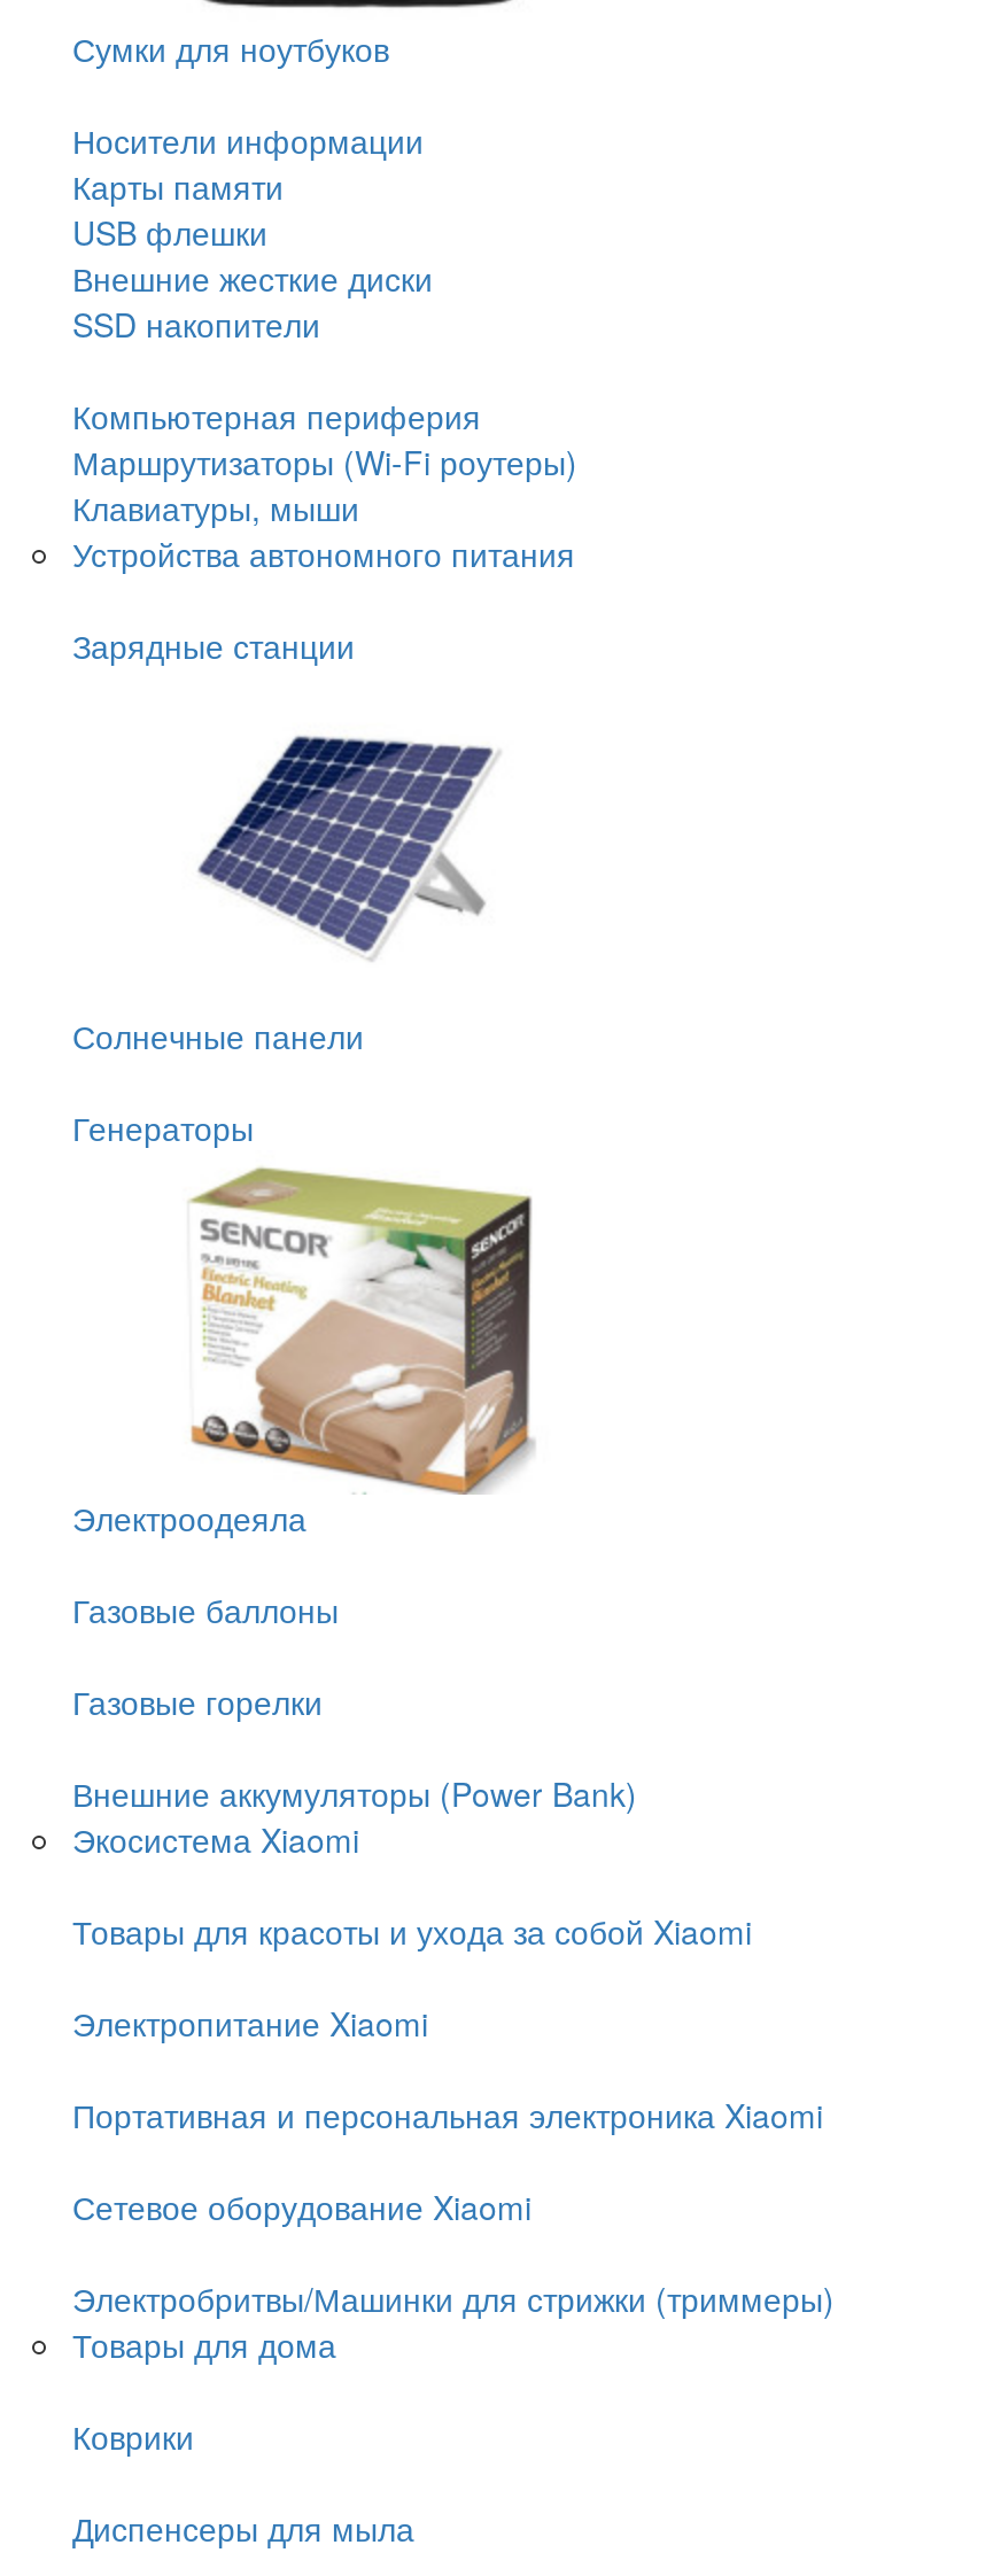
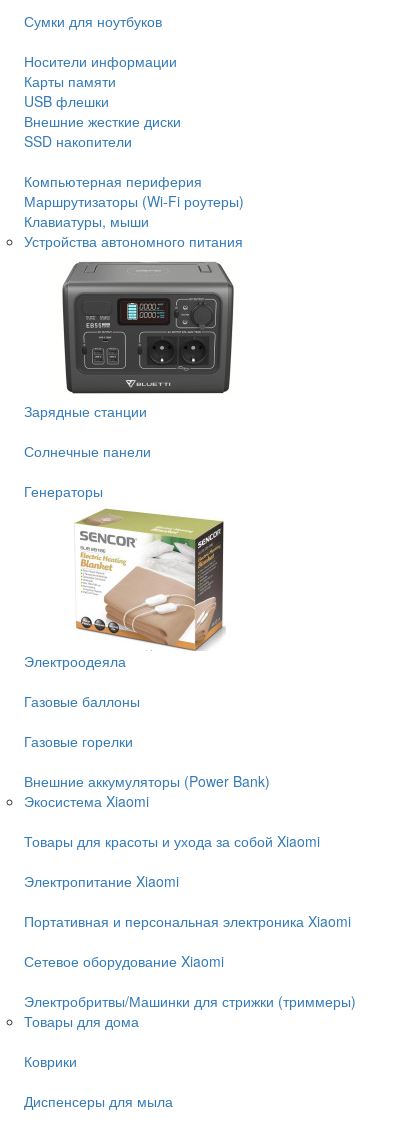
moved down: Зарядные станции

- [image]
+ [image]
